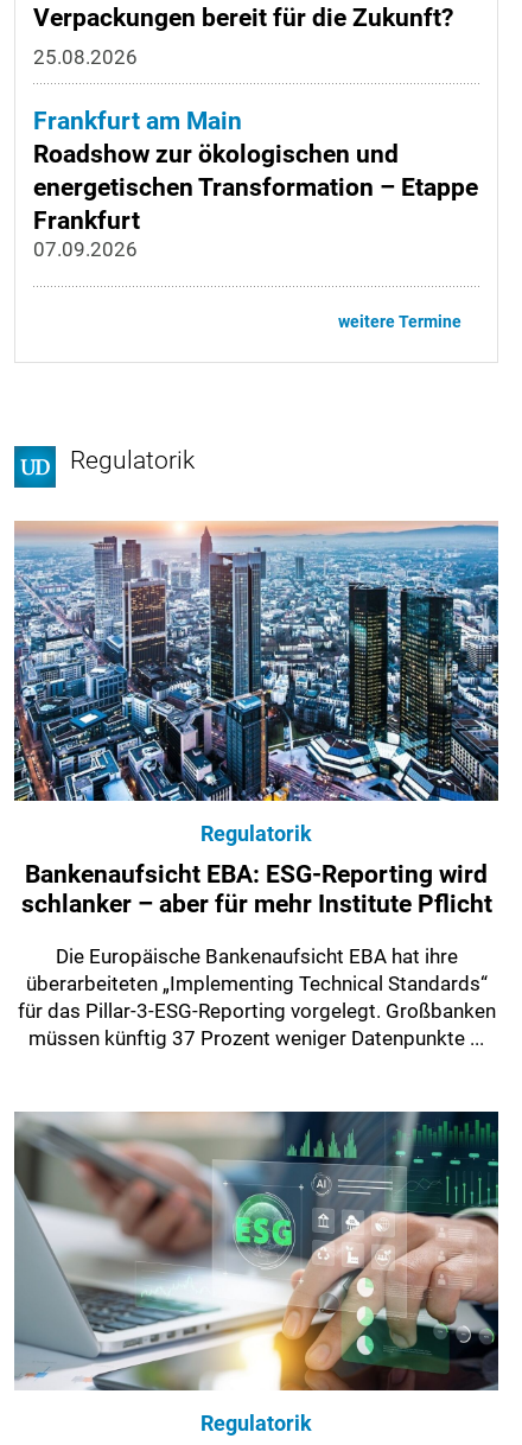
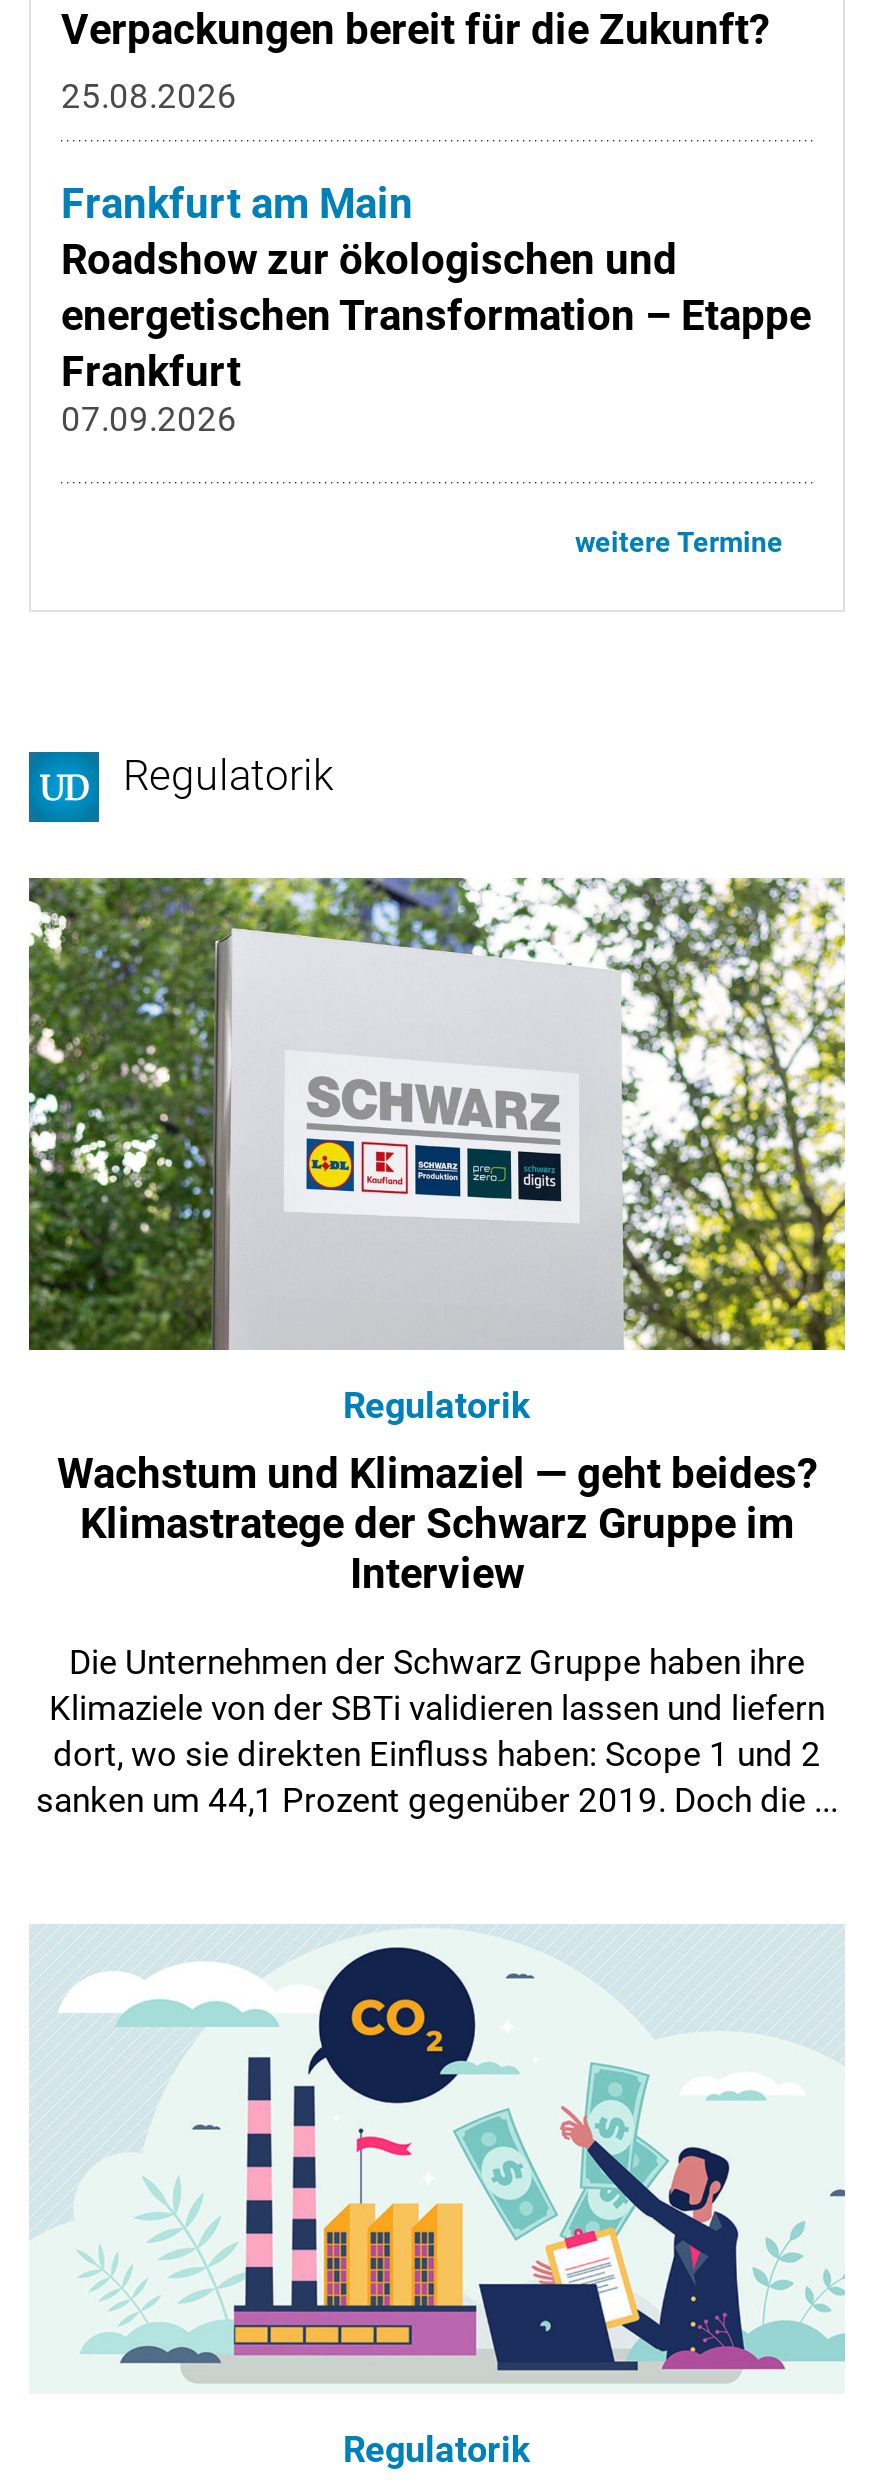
- [image]
+ [image]

- Bankenaufsicht EBA: ESG-Reporting wird
- schlanker – aber für mehr Institute Pflicht
+ Wachstum und Klimaziel — geht beides?
+ Klimastratege der Schwarz Gruppe im
+ Interview

- Die Europäische Bankenaufsicht EBA hat ihre
- überarbeiteten „Implementing Technical Standards“
- für das Pillar-3-ESG-Reporting vorgelegt. Großbanken
- müssen künftig 37 Prozent weniger Datenpunkte ...
+ Die Unternehmen der Schwarz Gruppe haben ihre
+ Klimaziele von der SBTi validieren lassen und liefern
+ dort, wo sie direkten Einfluss haben: Scope 1 und 2
+ sanken um 44,1 Prozent gegenüber 2019. Doch die ...

- [image]
+ [image]
